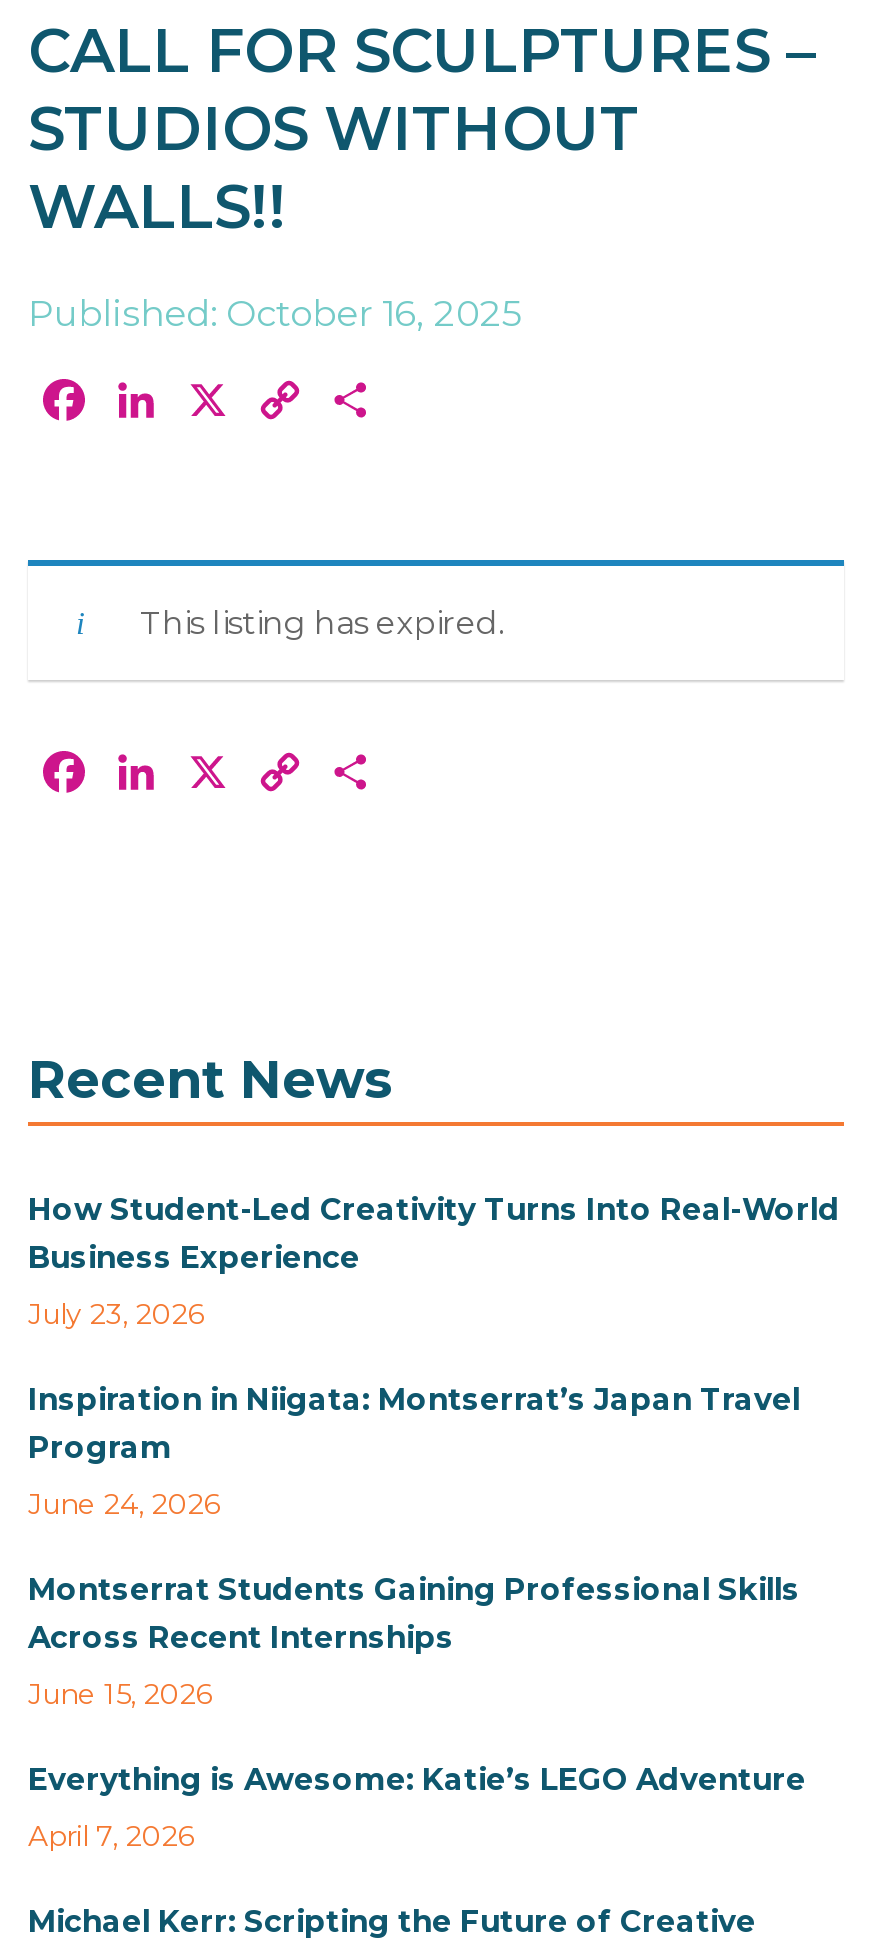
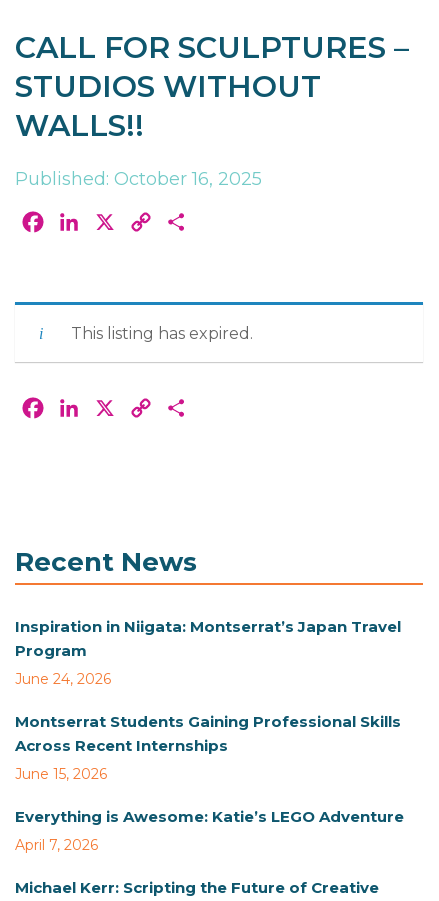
- How Student-Led Creativity Turns Into Real-World
- Business Experience
- July 23, 2026
